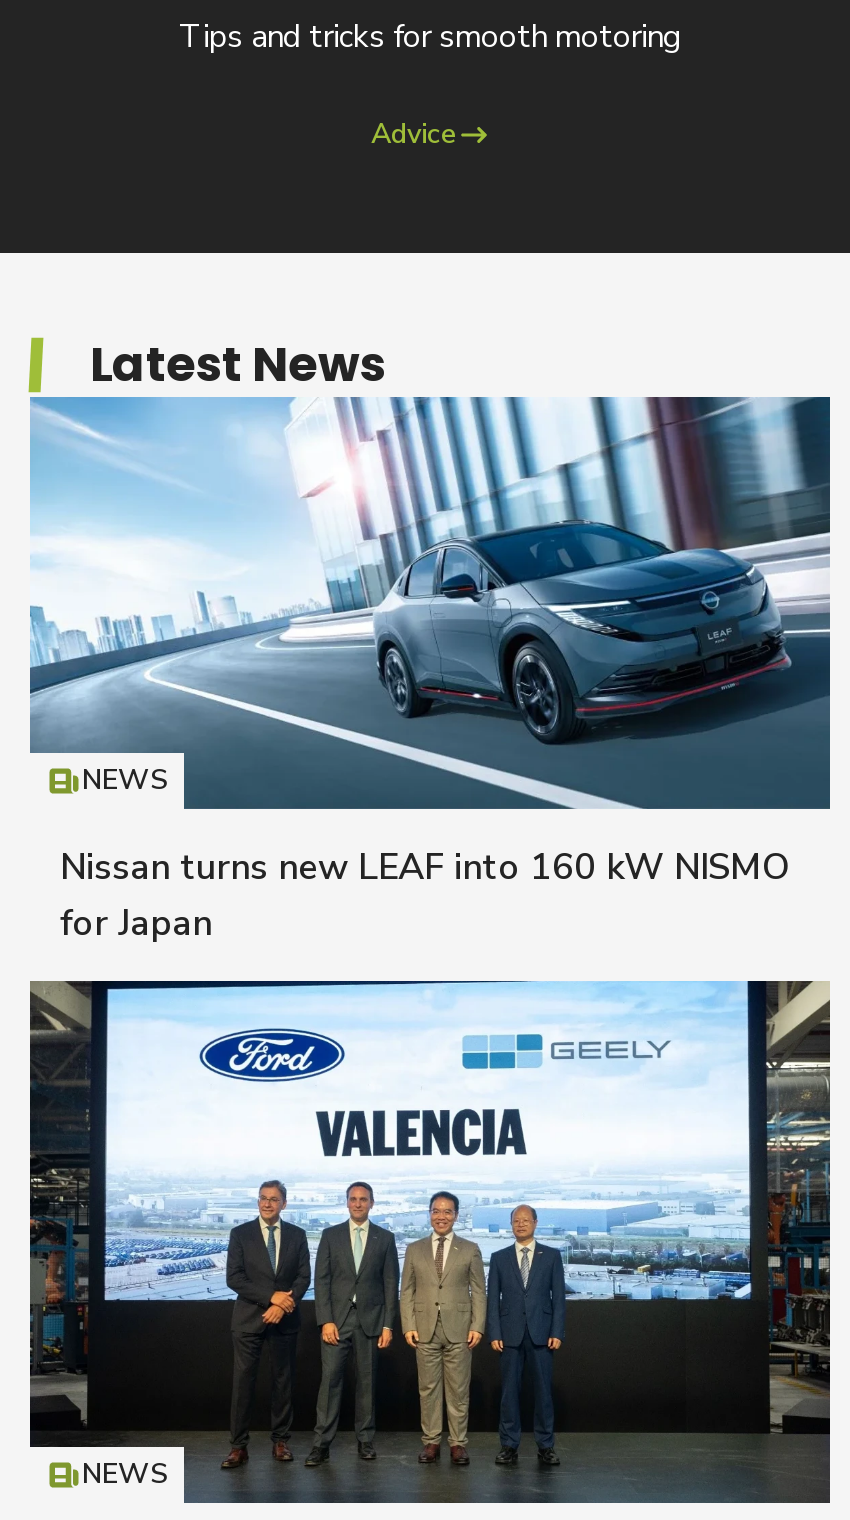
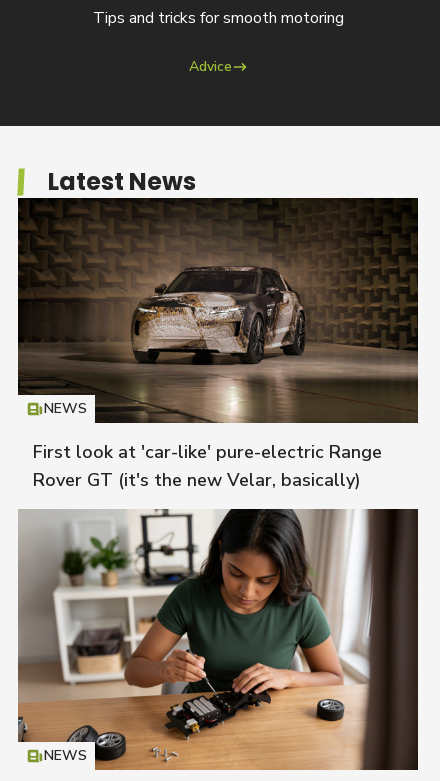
- [image]
- Nissan turns new LEAF into 160 kW NISMO
- for Japan
+ [image]
+ First look at 'car-like' pure-electric Range
+ Rover GT (it's the new Velar, basically)

- [image]
+ [image]
